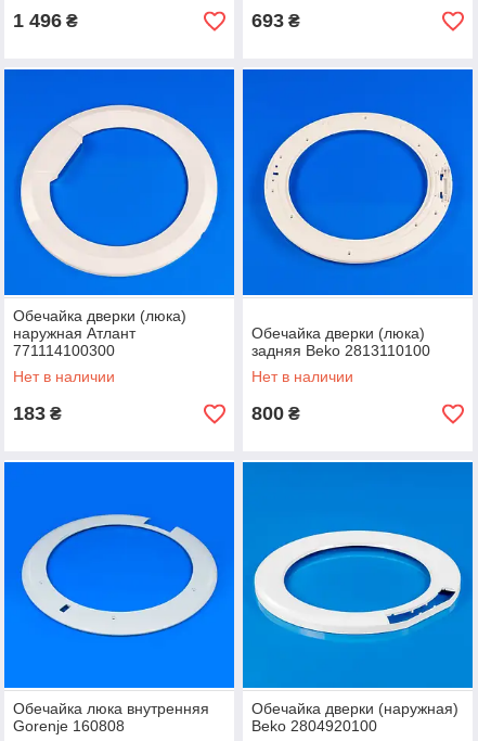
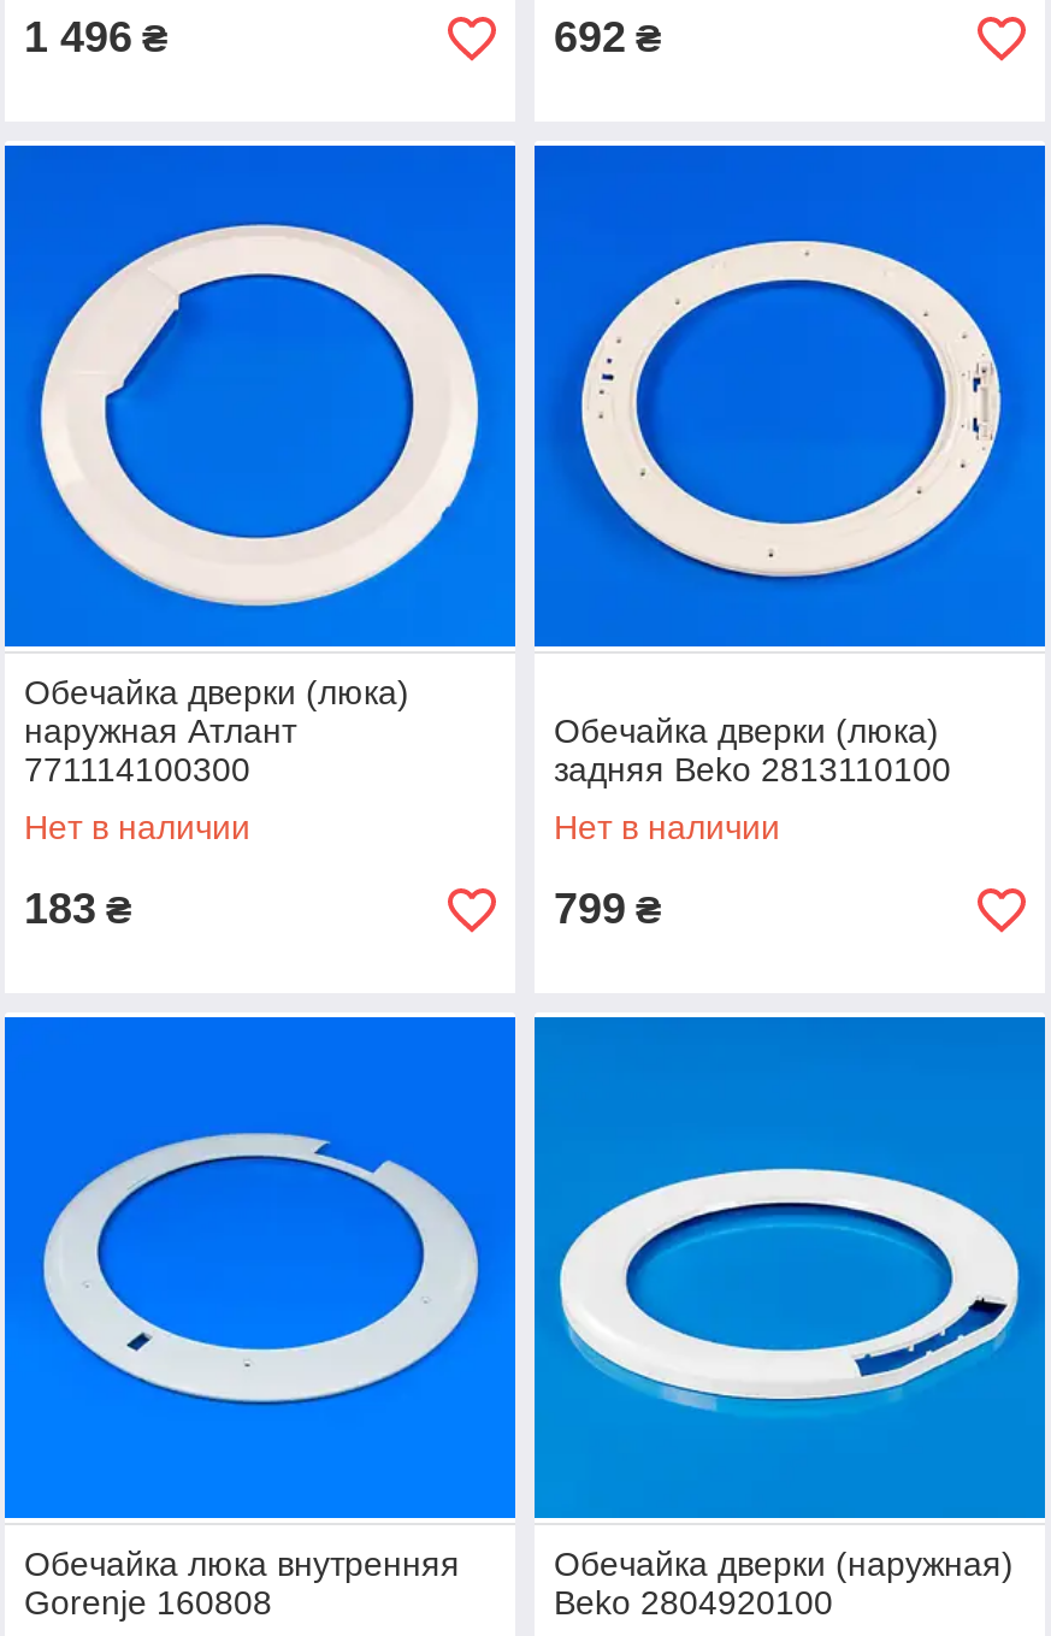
- 693 ₴
+ 692 ₴

- 800 ₴
+ 799 ₴
